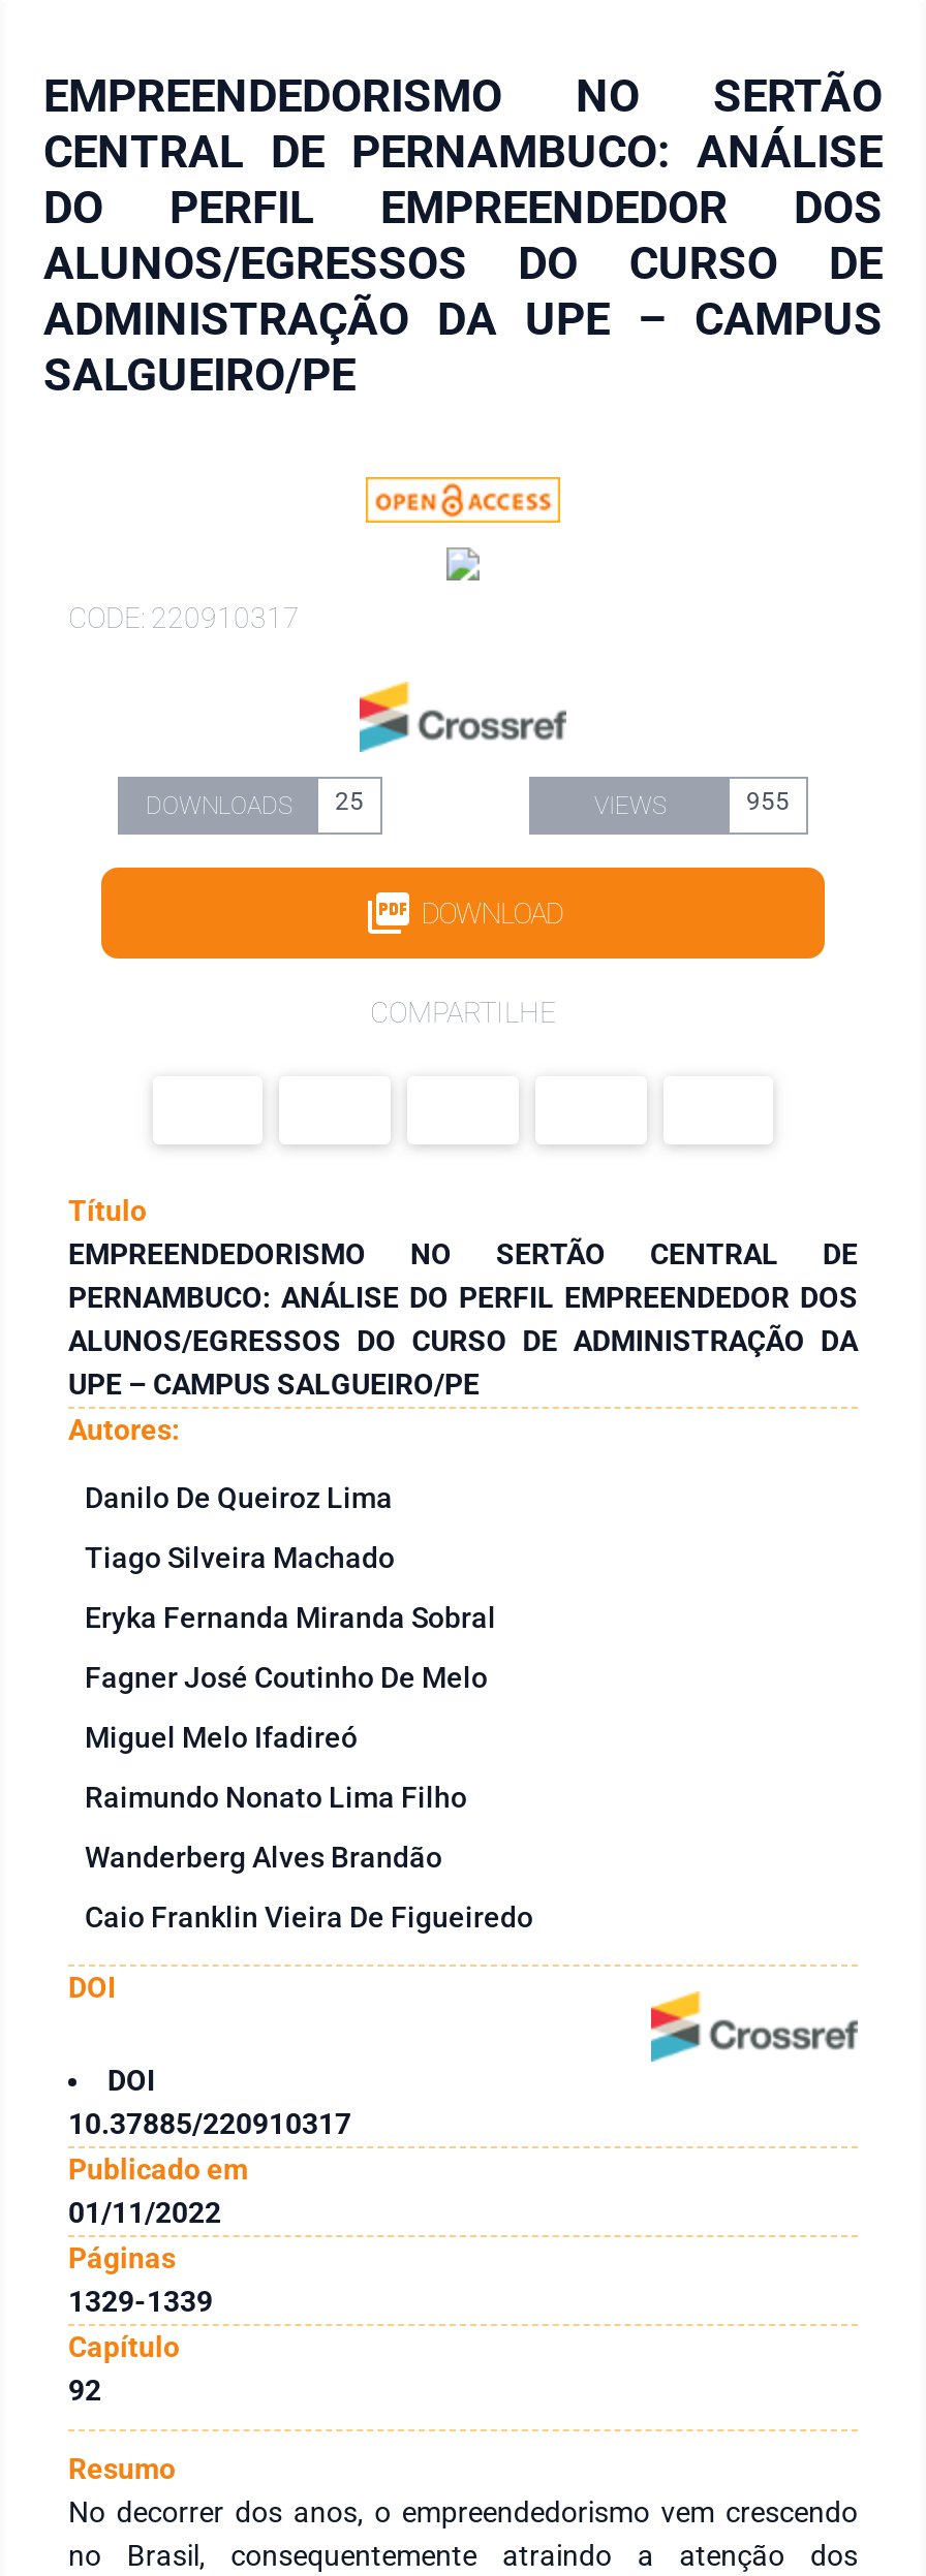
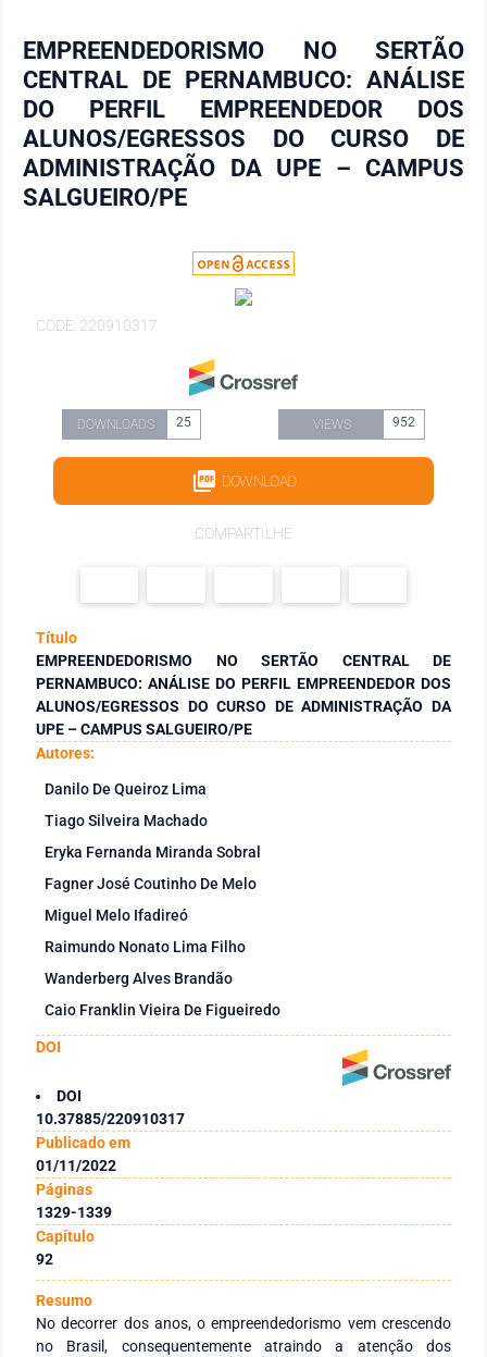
- 955
+ 952
